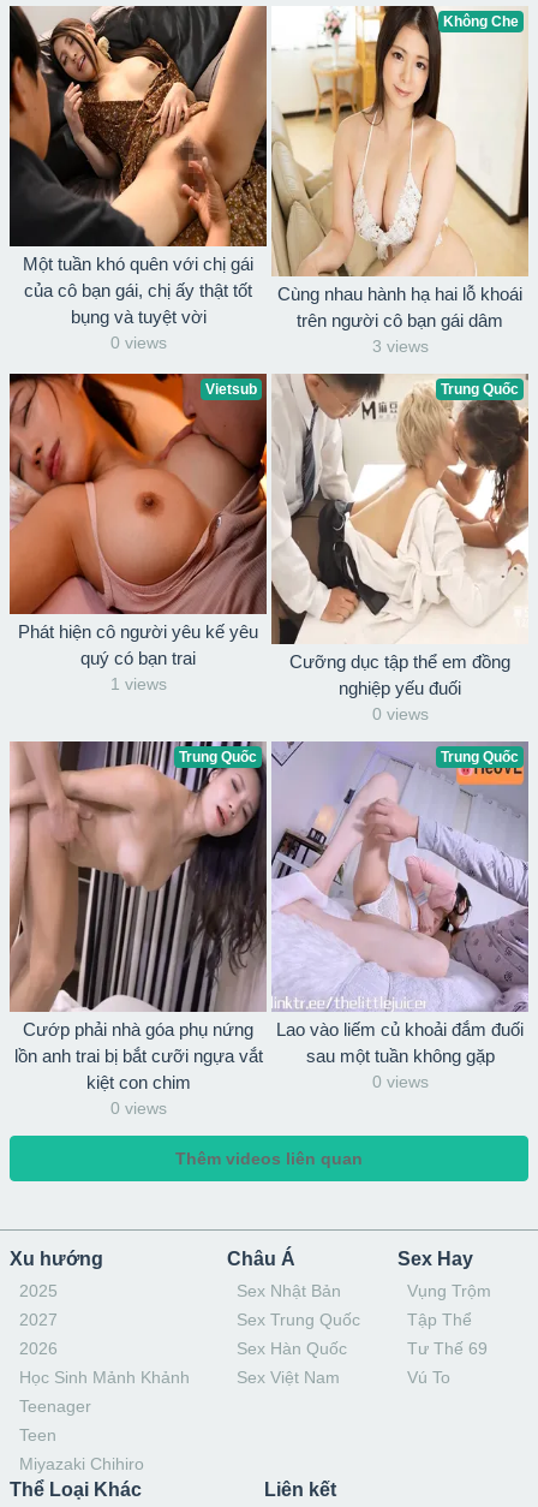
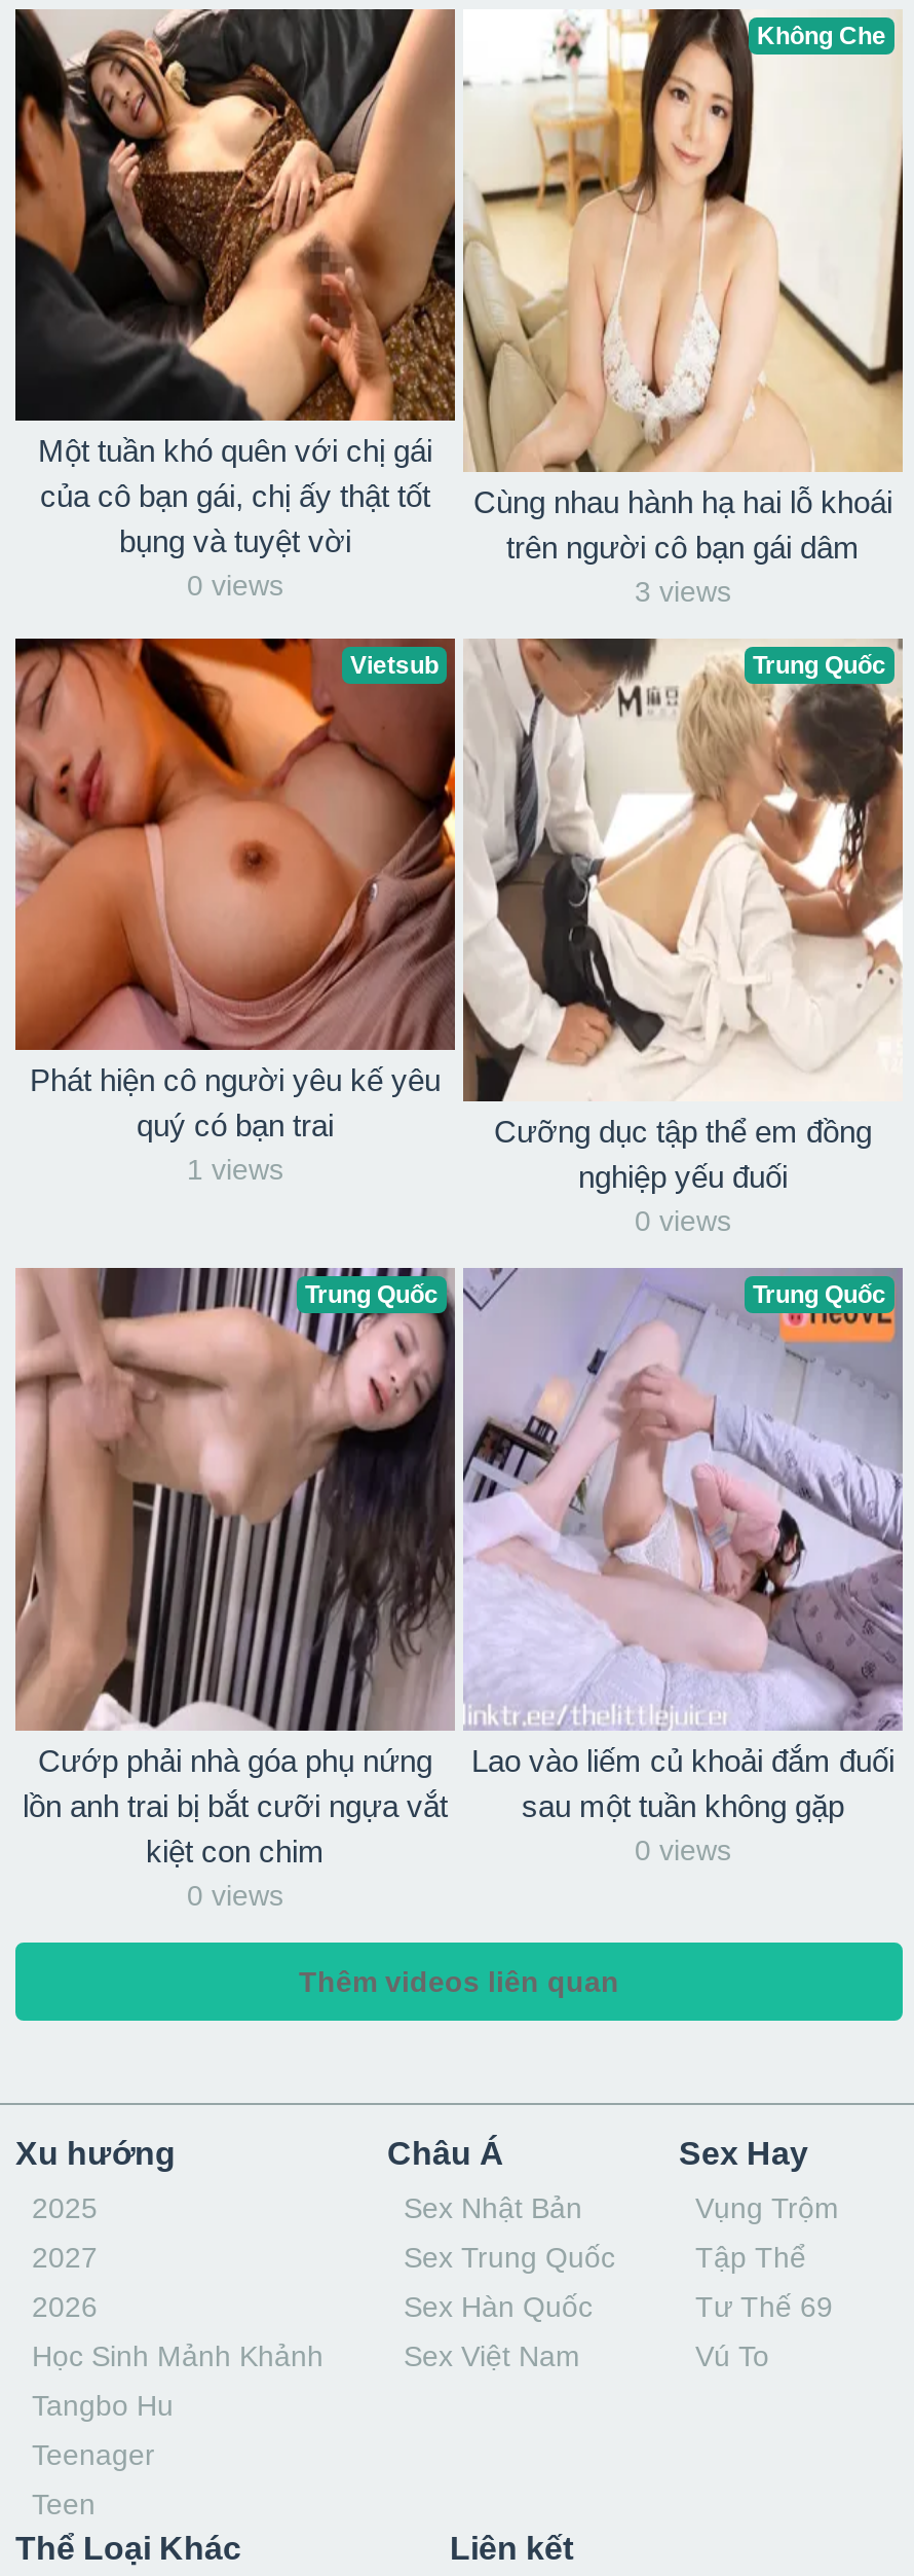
+ Tangbo Hu

moved down: Teenager | Teen

- Miyazaki Chihiro
